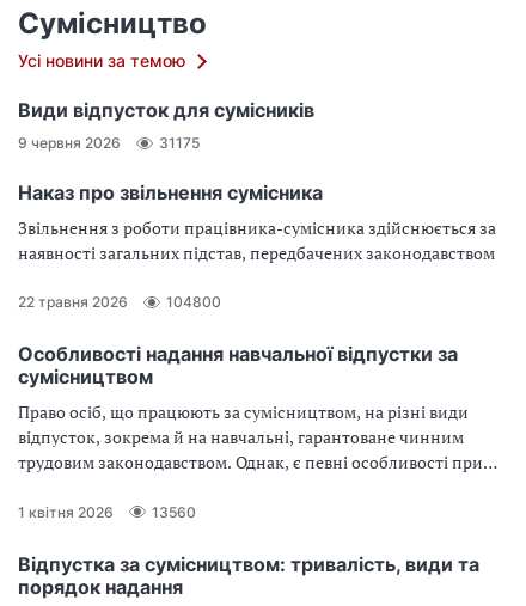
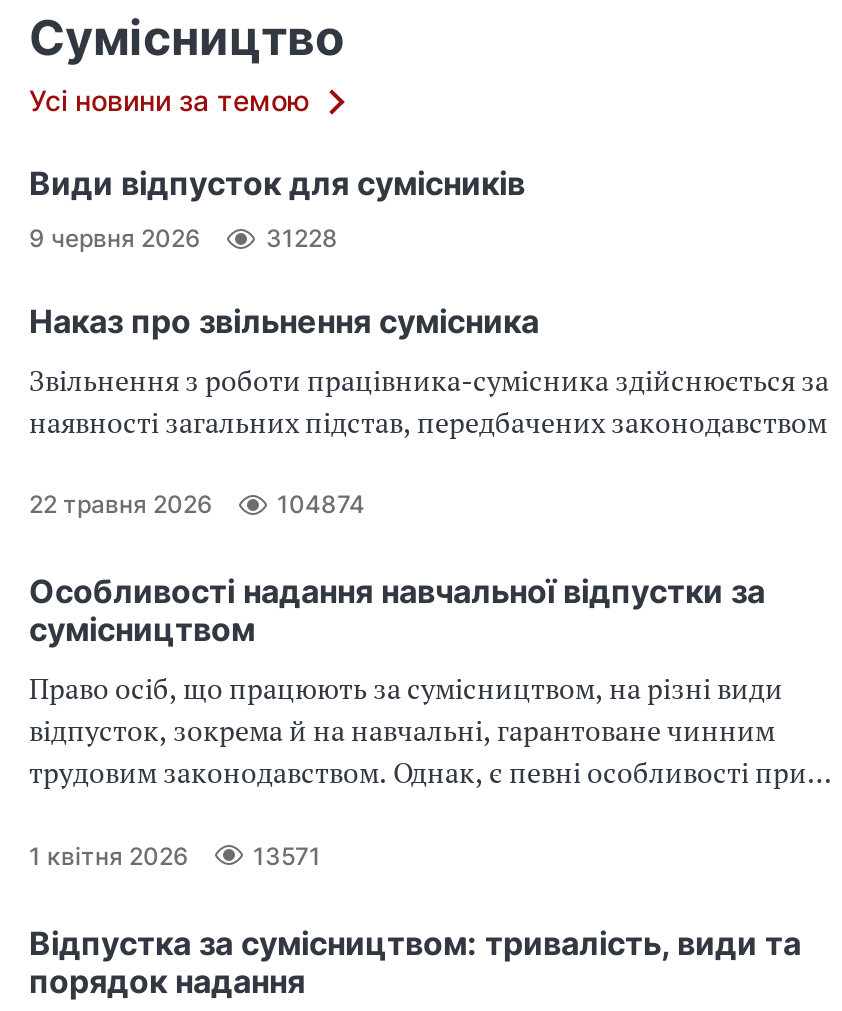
- 31175
+ 31228

- 104800
+ 104874

- 13560
+ 13571
